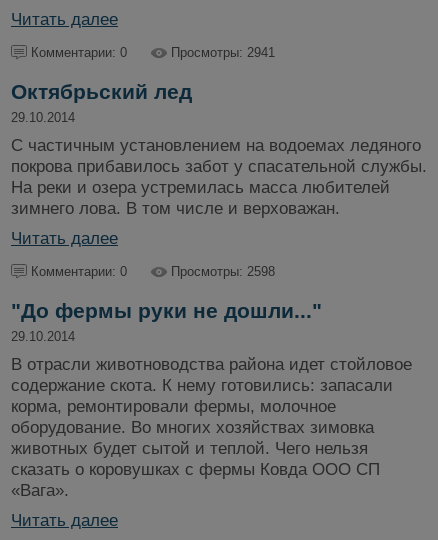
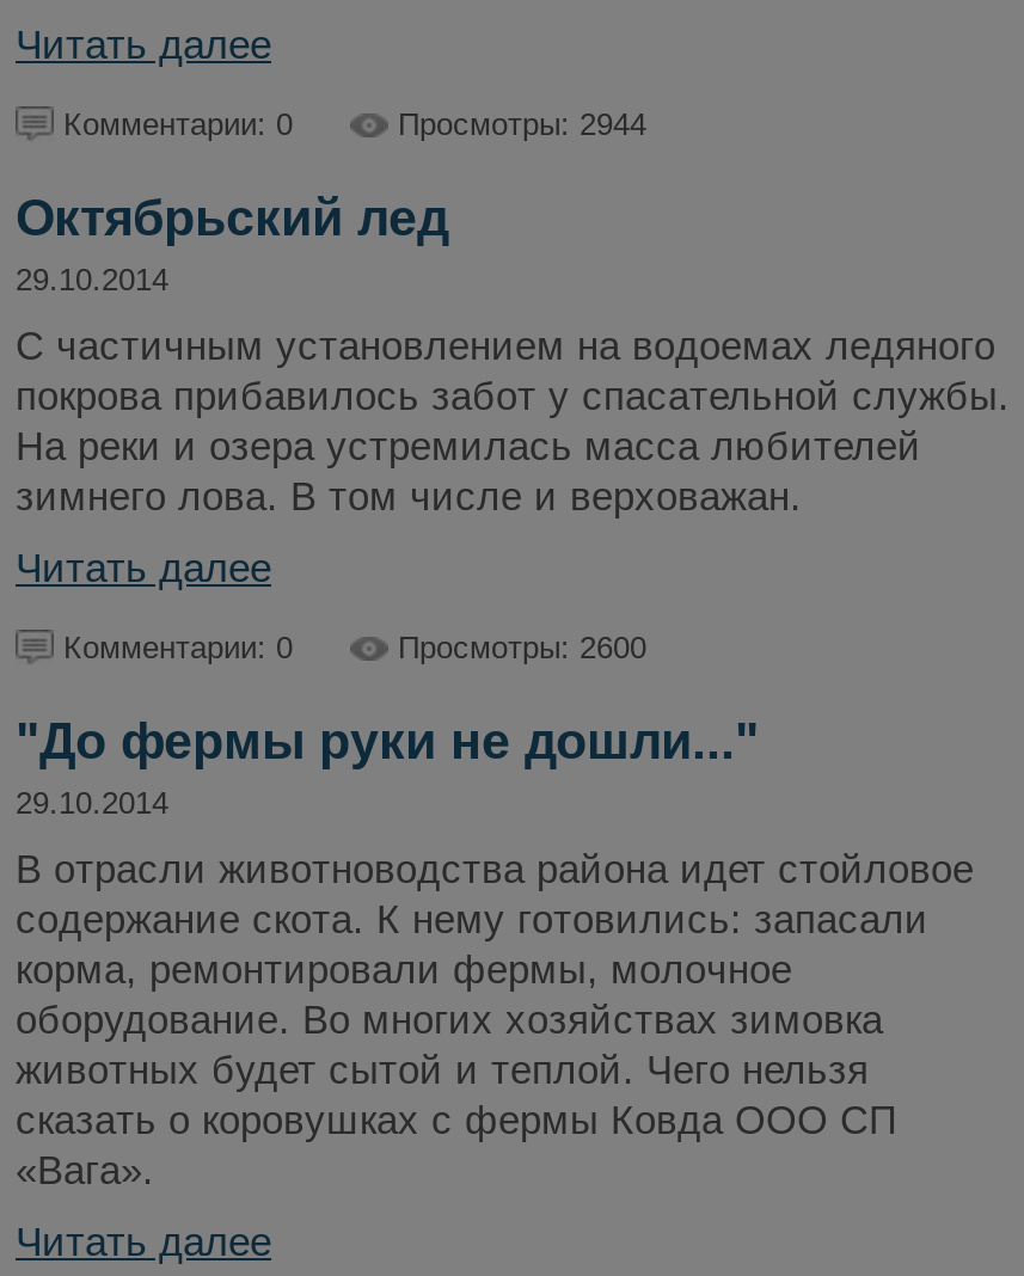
- Просмотры: 2941
+ Просмотры: 2944

- Просмотры: 2598
+ Просмотры: 2600
